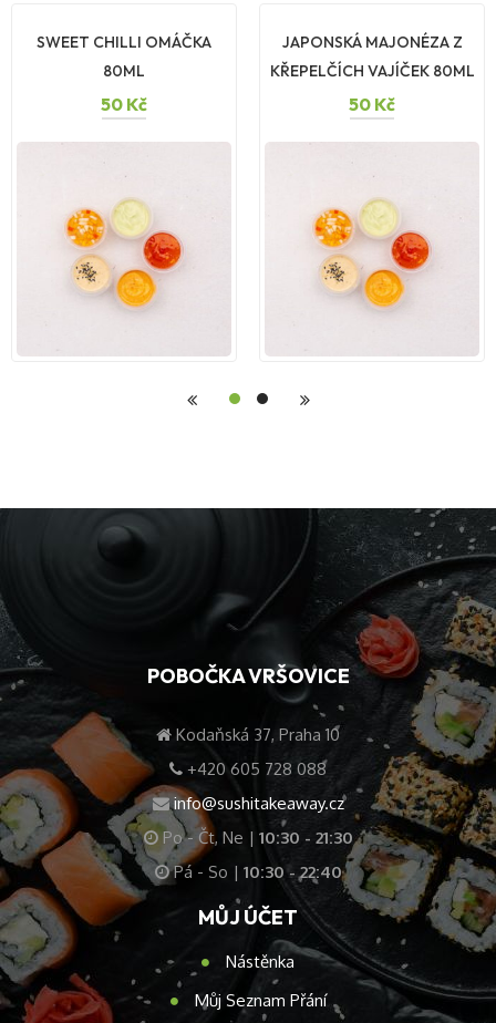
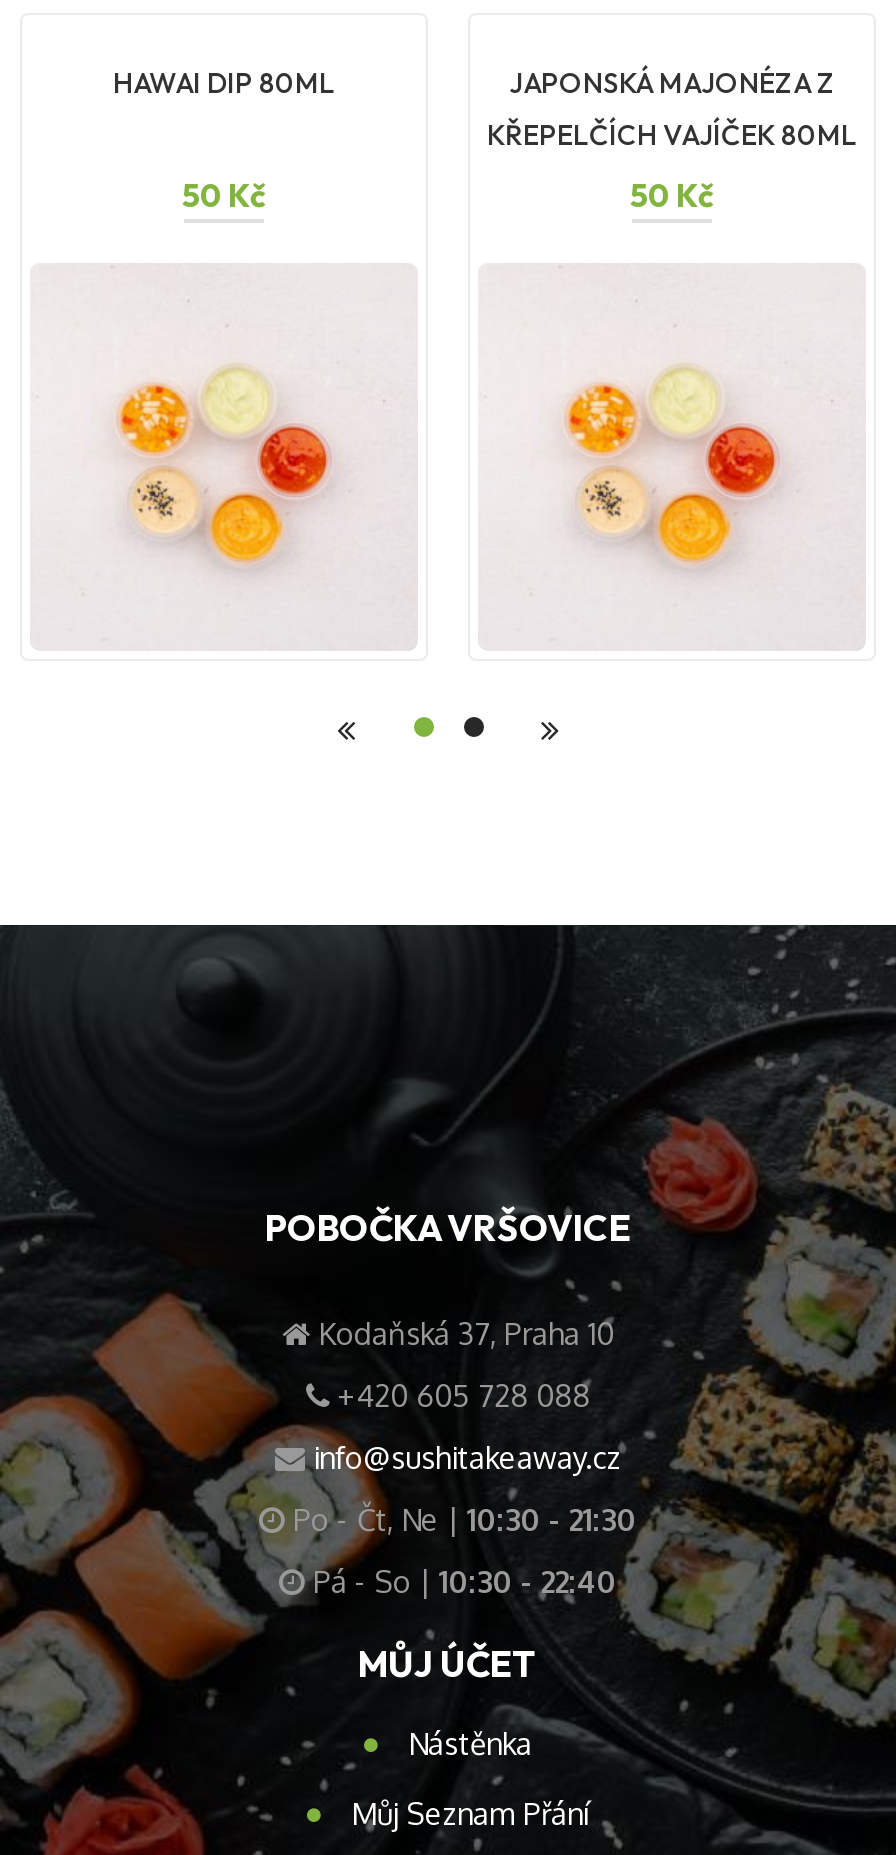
- SWEET CHILLI OMÁČKA
- 80ML
+ HAWAI DIP 80ML
